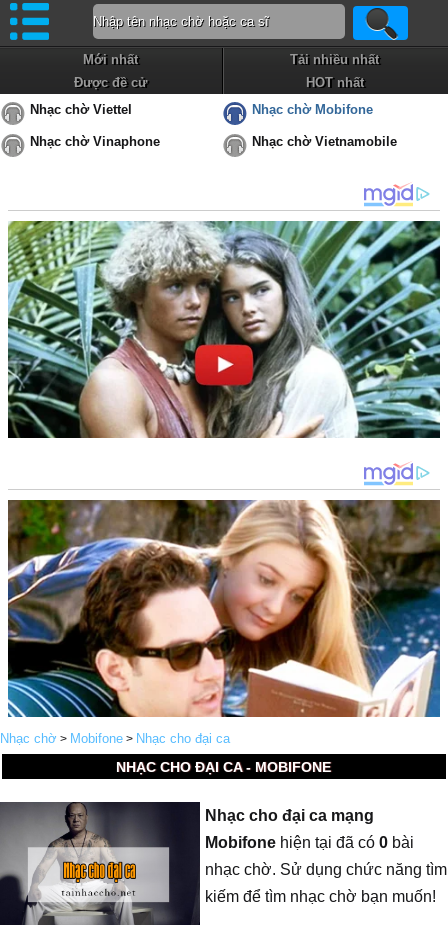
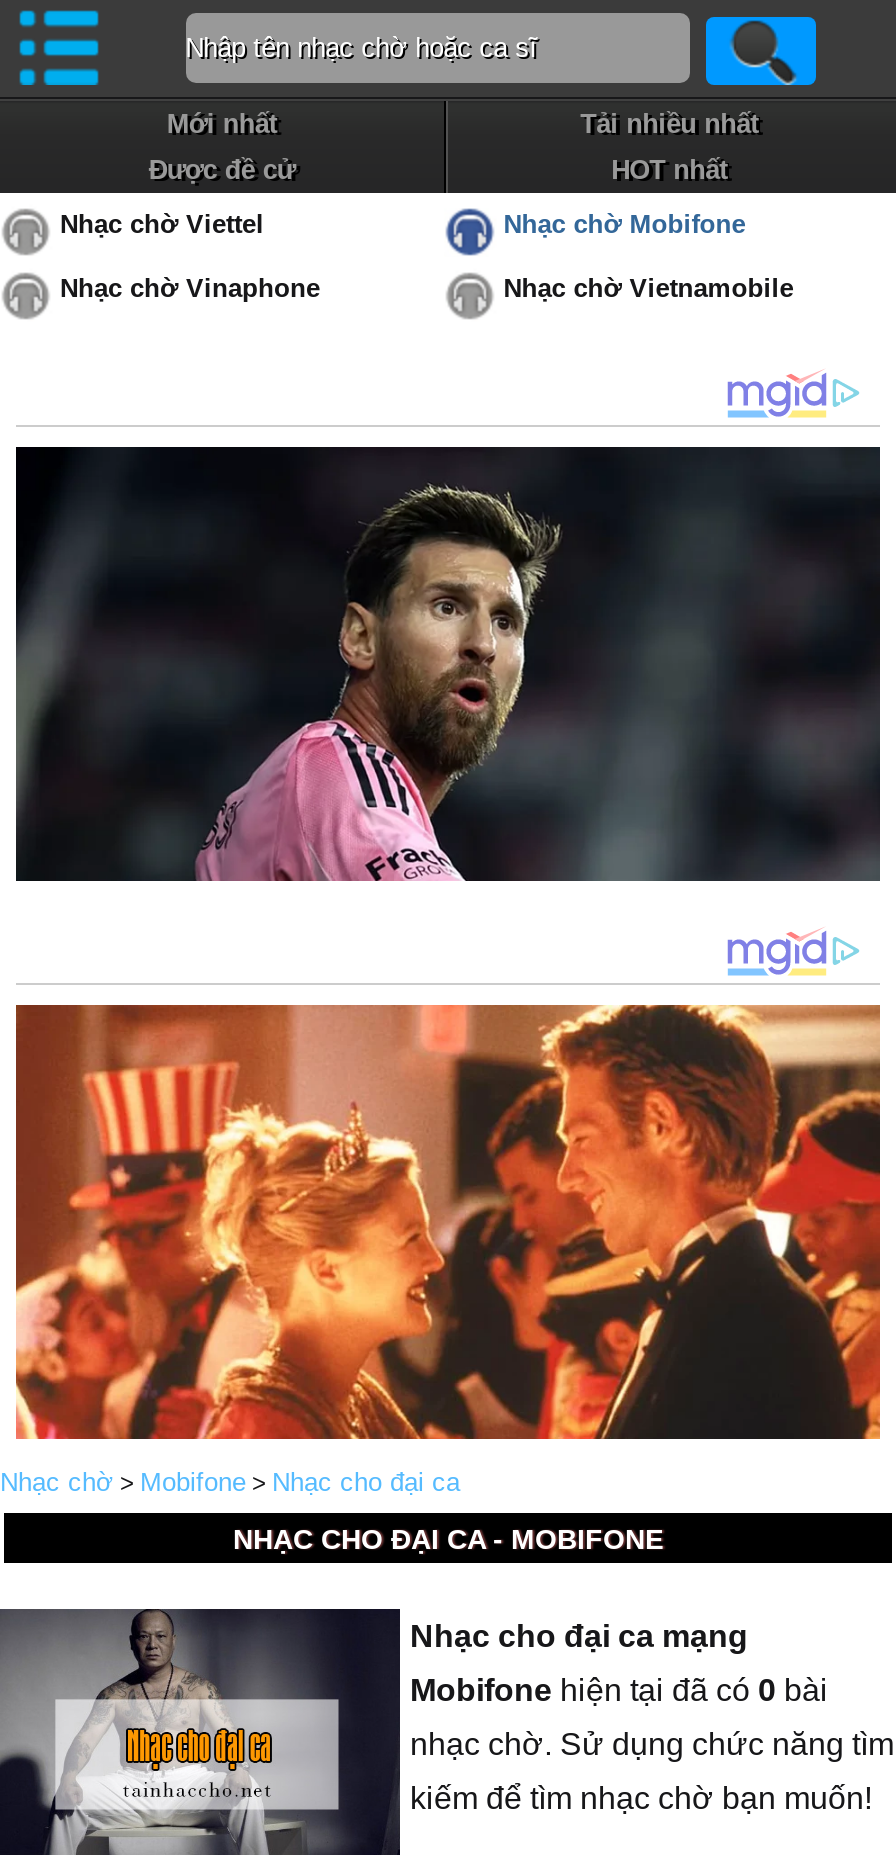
- [image]
+ [image]

- [image]
+ [image]
